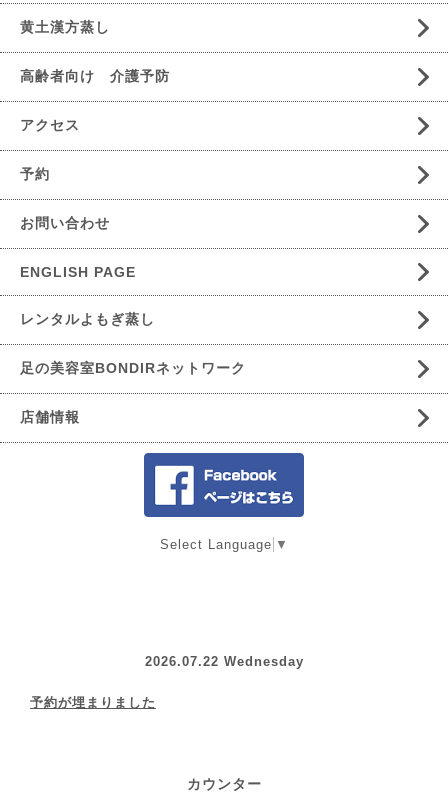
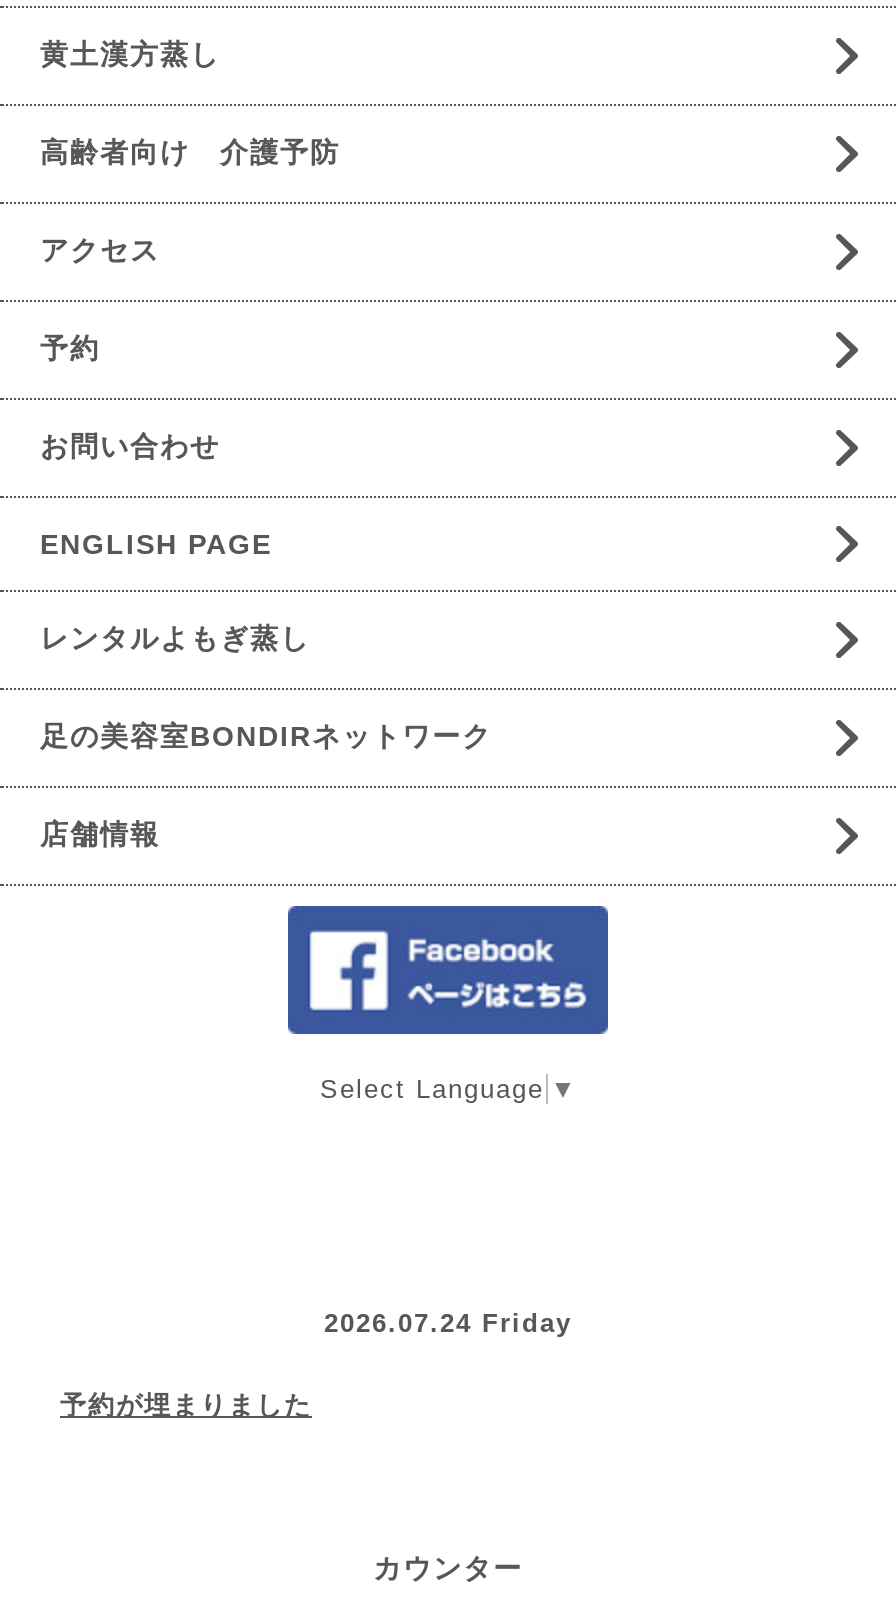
- 2026.07.22 Wednesday
+ 2026.07.24 Friday
